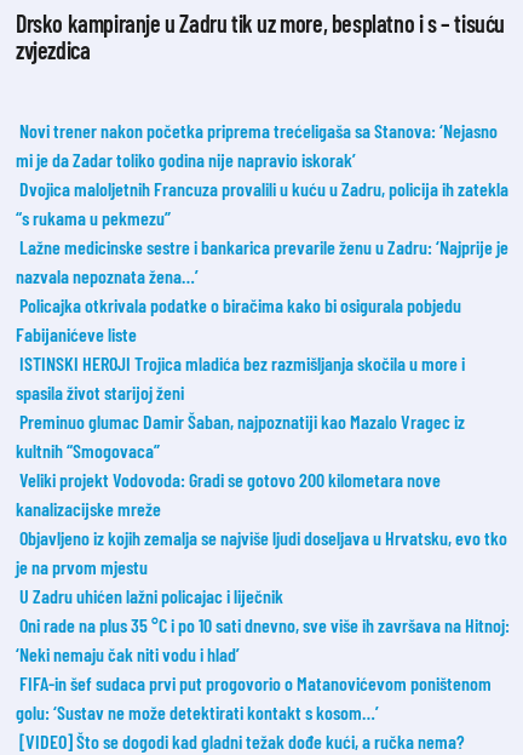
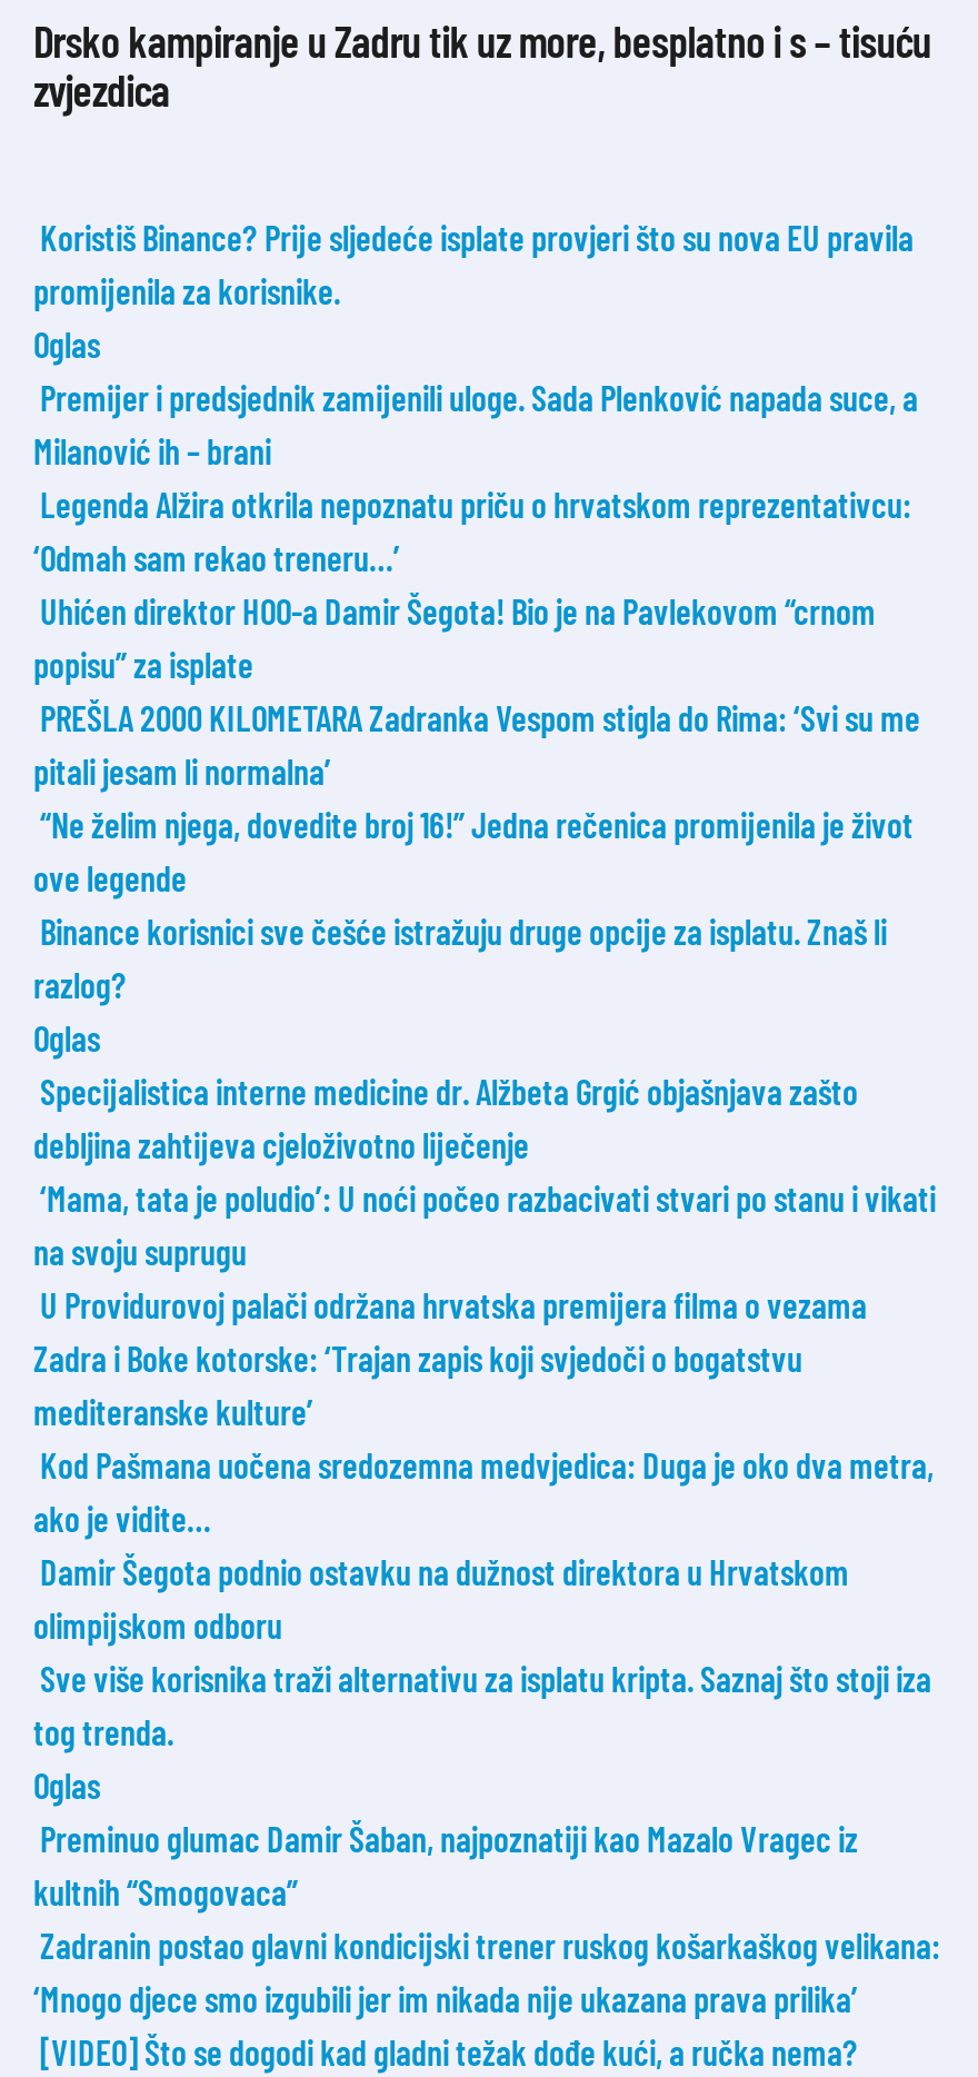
- Novi trener nakon početka priprema trećeligaša sa Stanova: ‘Nejasno
- mi je da Zadar toliko godina nije napravio iskorak’
- Dvojica maloljetnih Francuza provalili u kuću u Zadru, policija ih zatekla
- “s rukama u pekmezu”
- Lažne medicinske sestre i bankarica prevarile ženu u Zadru: ‘Najprije je
- nazvala nepoznata žena…’
- Policajka otkrivala podatke o biračima kako bi osigurala pobjedu
- Fabijanićeve liste
- ISTINSKI HEROJI Trojica mladića bez razmišljanja skočila u more i
- spasila život starijoj ženi
+ Koristiš Binance? Prije sljedeće isplate provjeri što su nova EU pravila
+ promijenila za korisnike.
+ Oglas
+ Premijer i predsjednik zamijenili uloge. Sada Plenković napada suce, a
+ Milanović ih – brani
+ Legenda Alžira otkrila nepoznatu priču o hrvatskom reprezentativcu:
+ ‘Odmah sam rekao treneru…’
+ Uhićen direktor HOO-a Damir Šegota! Bio je na Pavlekovom “crnom
+ popisu” za isplate
+ PREŠLA 2000 KILOMETARA Zadranka Vespom stigla do Rima: ‘Svi su me
+ pitali jesam li normalna’
+ “Ne želim njega, dovedite broj 16!” Jedna rečenica promijenila je život
+ ove legende
+ Binance korisnici sve češće istražuju druge opcije za isplatu. Znaš li
+ razlog?
+ Oglas
+ Specijalistica interne medicine dr. Alžbeta Grgić objašnjava zašto
+ debljina zahtijeva cjeloživotno liječenje
+ ‘Mama, tata je poludio’: U noći počeo razbacivati stvari po stanu i vikati
+ na svoju suprugu
+ U Providurovoj palači održana hrvatska premijera filma o vezama
+ Zadra i Boke kotorske: ‘Trajan zapis koji svjedoči o bogatstvu
+ mediteranske kulture’
+ Kod Pašmana uočena sredozemna medvjedica: Duga je oko dva metra,
+ ako je vidite…
+ Damir Šegota podnio ostavku na dužnost direktora u Hrvatskom
+ olimpijskom odboru
+ Sve više korisnika traži alternativu za isplatu kripta. Saznaj što stoji iza
+ tog trenda.
+ Oglas

moved down: Preminuo glumac Damir Šaban, najpoznatiji kao Mazalo Vragec iz | kultnih “Smogovaca”

- Veliki projekt Vodovoda: Gradi se gotovo 200 kilometara nove
- kanalizacijske mreže
- Objavljeno iz kojih zemalja se najviše ljudi doseljava u Hrvatsku, evo tko
- je na prvom mjestu
- U Zadru uhićen lažni policajac i liječnik
- Oni rade na plus 35 °C i po 10 sati dnevno, sve više ih završava na Hitnoj:
- ‘Neki nemaju čak niti vodu i hlad’
- FIFA-in šef sudaca prvi put progovorio o Matanovićevom poništenom
- golu: ‘Sustav ne može detektirati kontakt s kosom…’
+ Zadranin postao glavni kondicijski trener ruskog košarkaškog velikana:
+ ‘Mnogo djece smo izgubili jer im nikada nije ukazana prava prilika’
